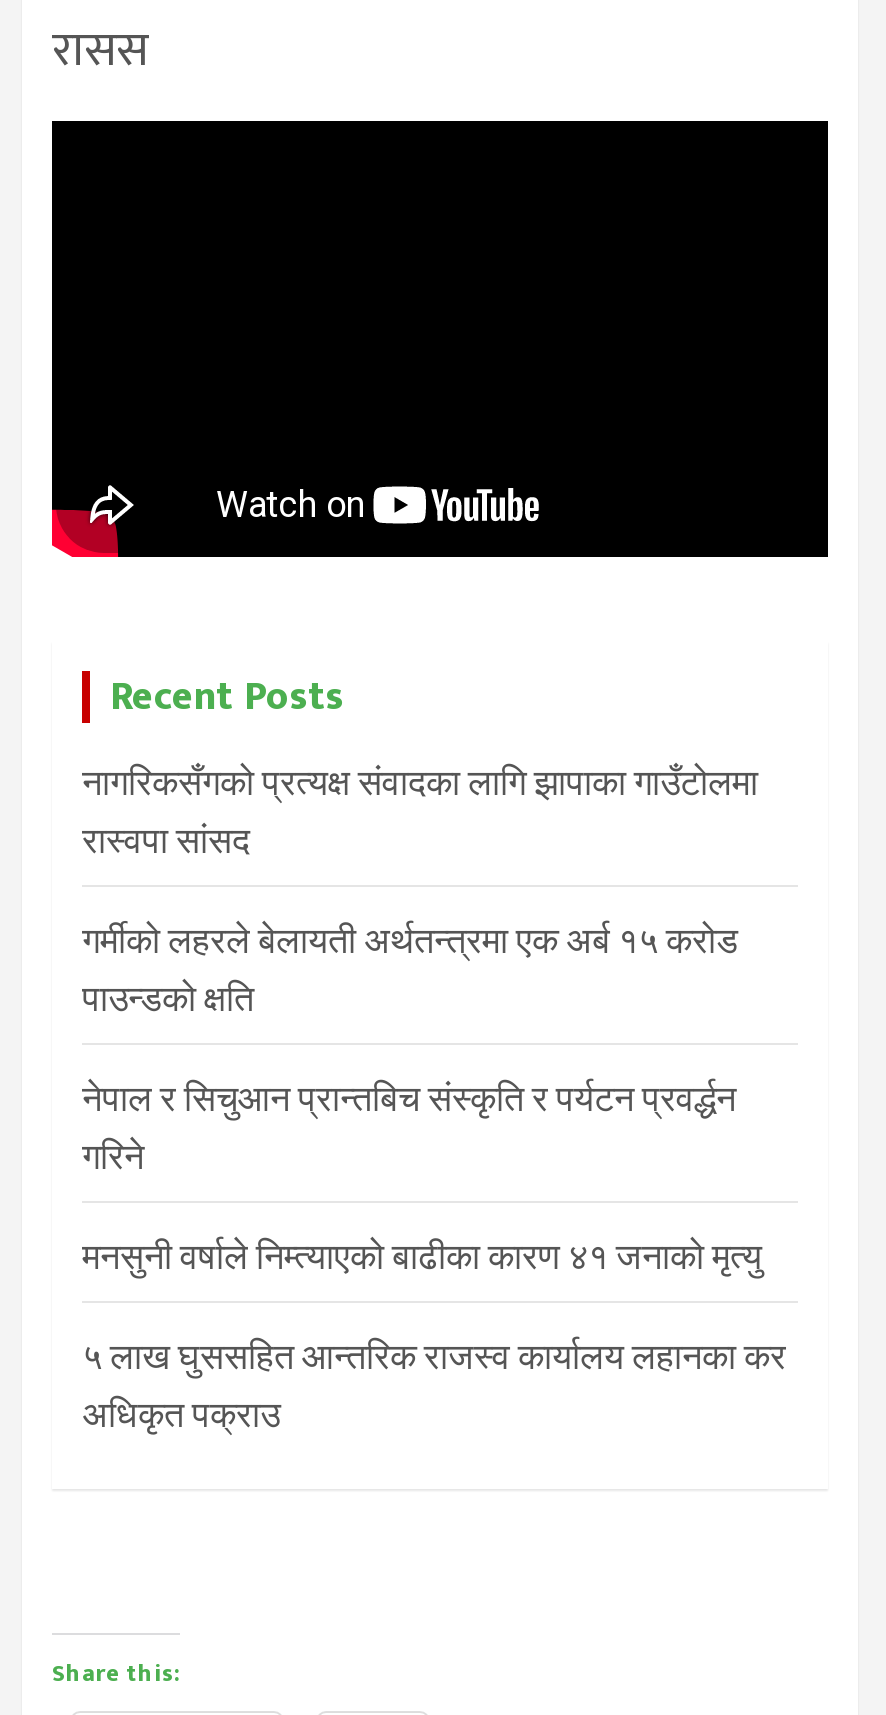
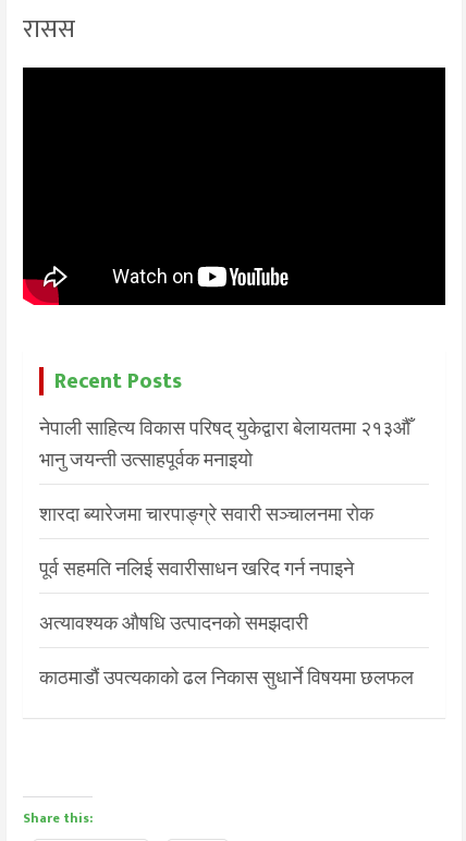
- नागरिकसँगको प्रत्यक्ष संवादका लागि झापाका गाउँटोलमा
- रास्वपा सांसद
+ नेपाली साहित्य विकास परिषद् युकेद्वारा बेलायतमा २१३औँ
+ भानु जयन्ती उत्साहपूर्वक मनाइयो

- गर्मीको लहरले बेलायती अर्थतन्त्रमा एक अर्ब १५ करोड
- पाउन्डको क्षति
+ शारदा ब्यारेजमा चारपाङ्ग्रे सवारी सञ्चालनमा रोक

- नेपाल र सिचुआन प्रान्तबिच संस्कृति र पर्यटन प्रवर्द्धन
- गरिने
+ पूर्व सहमति नलिई सवारीसाधन खरिद गर्न नपाइने

- मनसुनी वर्षाले निम्त्याएको बाढीका कारण ४१ जनाको मृत्यु
+ अत्यावश्यक औषधि उत्पादनको समझदारी

- ५ लाख घुससहित आन्तरिक राजस्व कार्यालय लहानका कर
- अधिकृत पक्राउ
+ काठमाडौं उपत्यकाको ढल निकास सुधार्ने विषयमा छलफल
